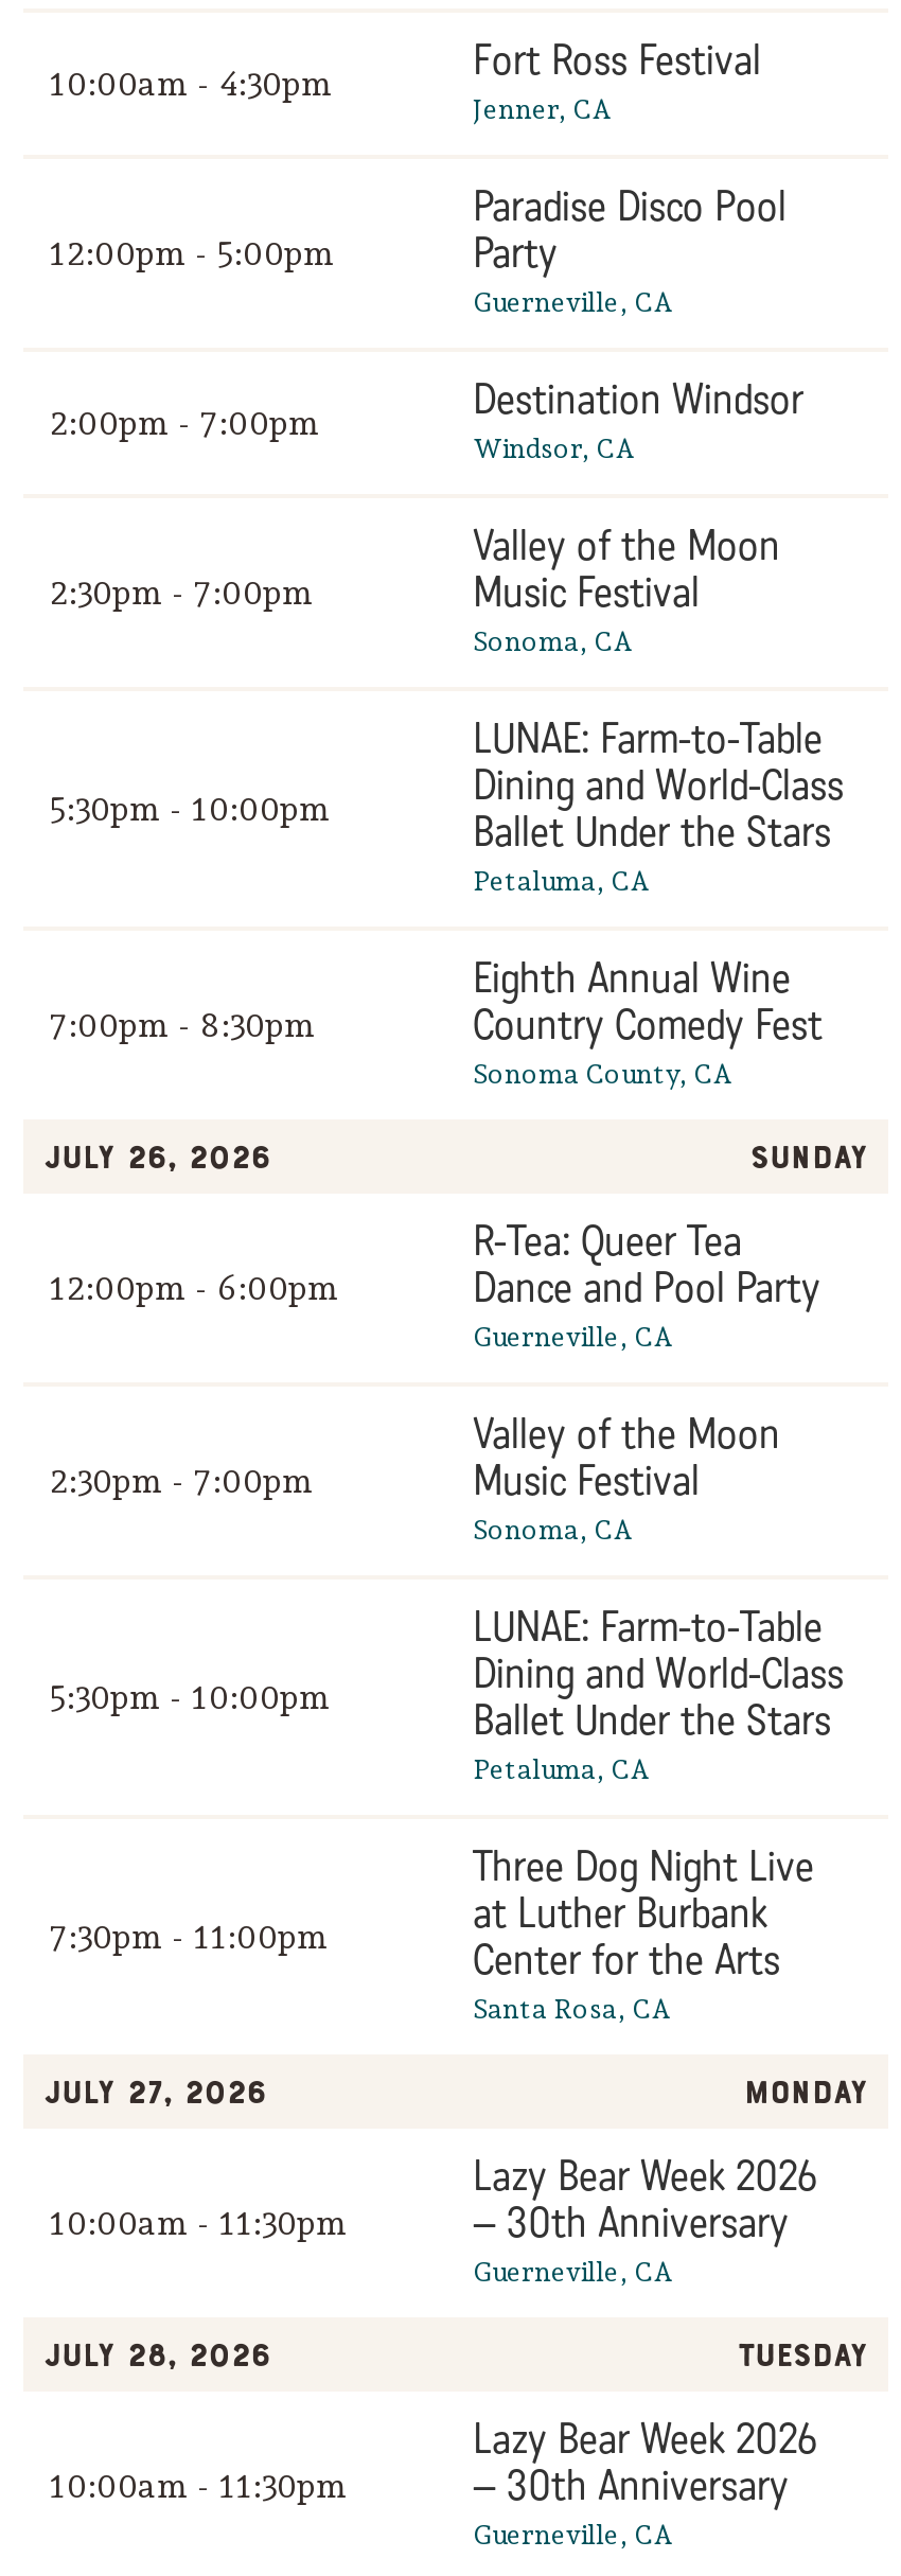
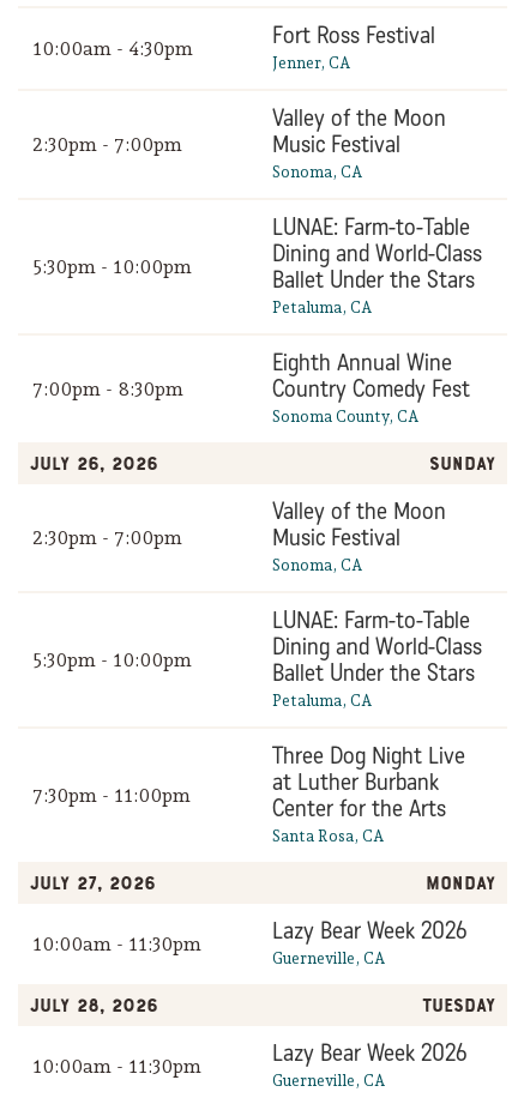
- Paradise Disco Pool
- Party
- Guerneville, CA
- 2:00pm - 7:00pm
- Destination Windsor
- Windsor, CA

- 12:00pm - 5:00pm

- R-Tea: Queer Tea
- Dance and Pool Party
- Guerneville, CA

- 12:00pm - 6:00pm

- – 30th Anniversary

- – 30th Anniversary
